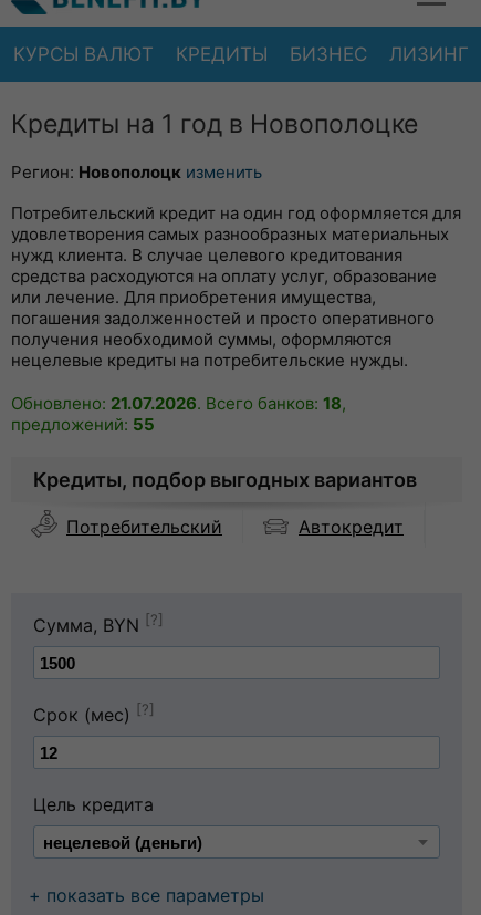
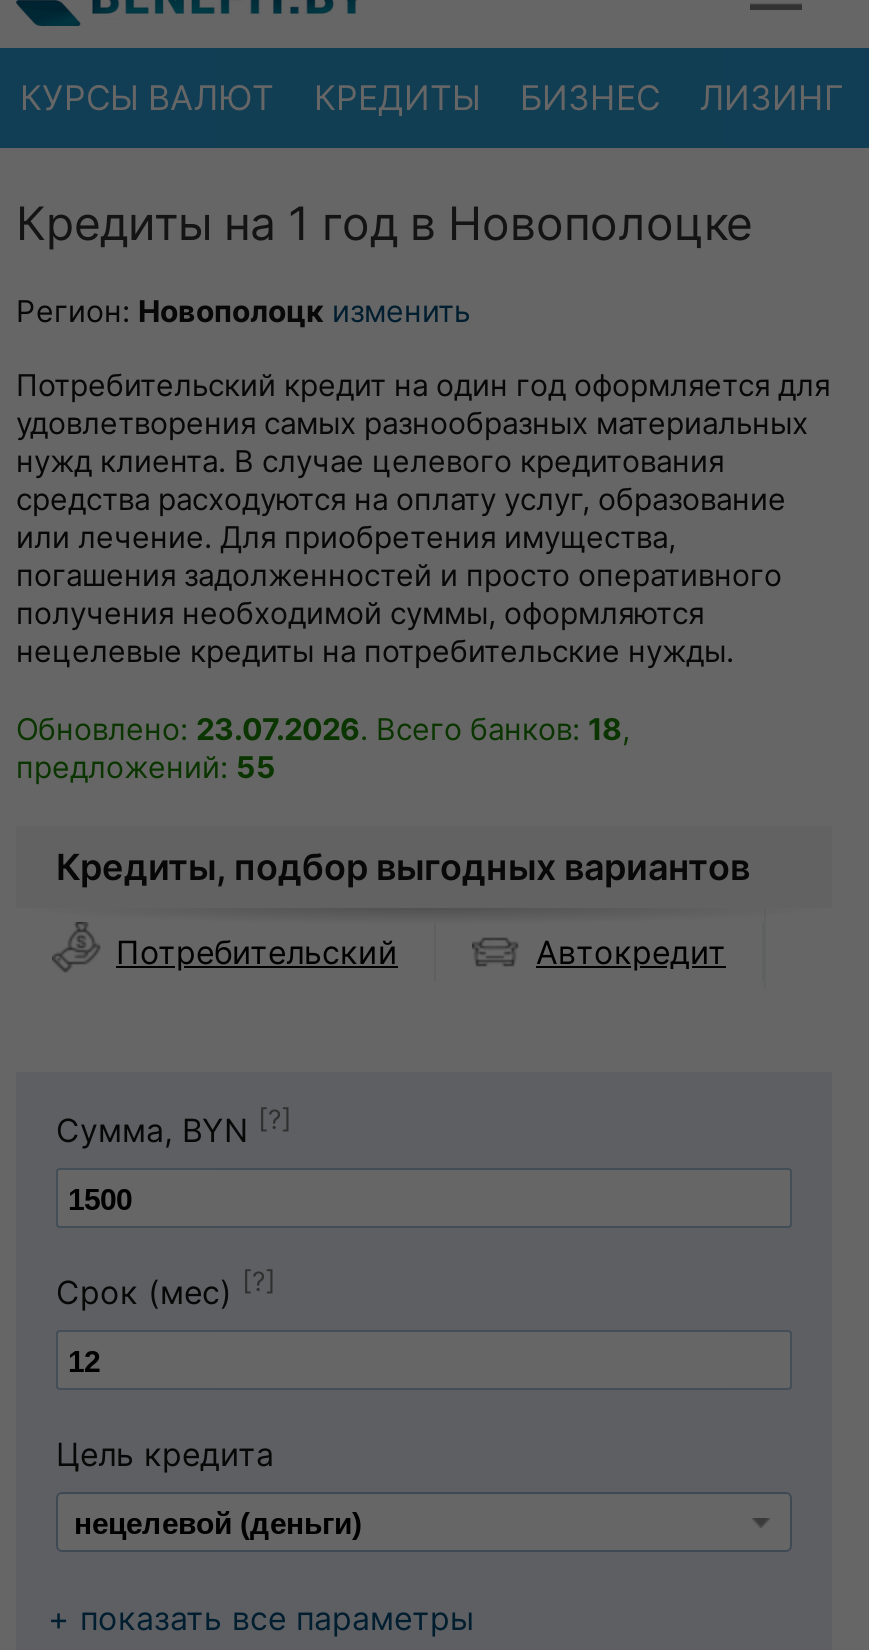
- Обновлено: 21.07.2026. Всего банков: 18,
+ Обновлено: 23.07.2026. Всего банков: 18,
